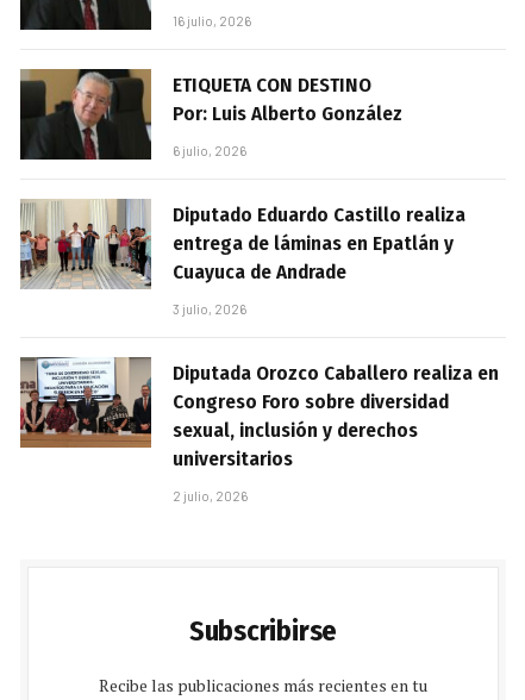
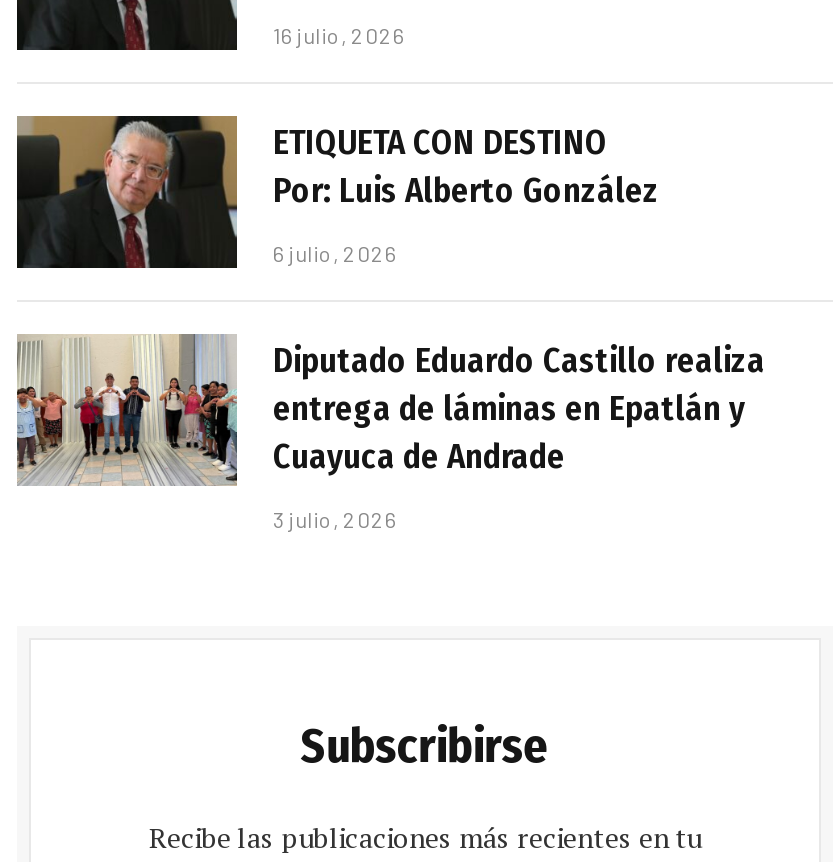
- [image]
- Diputada Orozco Caballero realiza en
- Congreso Foro sobre diversidad
- sexual, inclusión y derechos
- universitarios
- 2 julio, 2026
